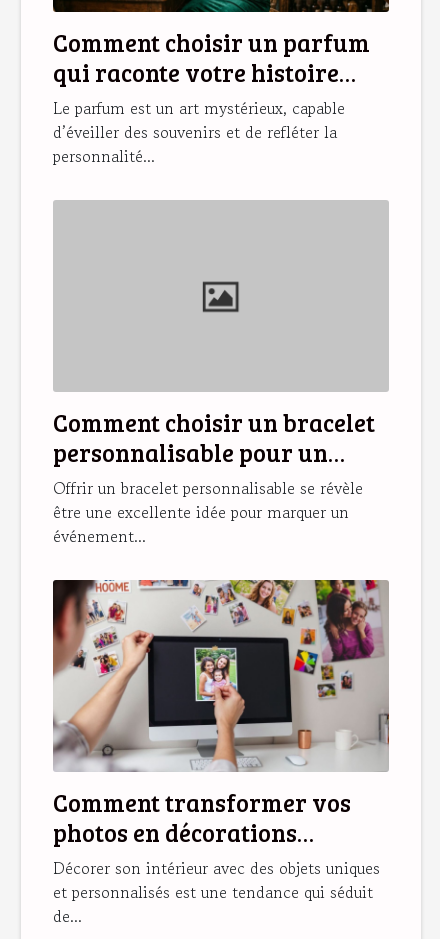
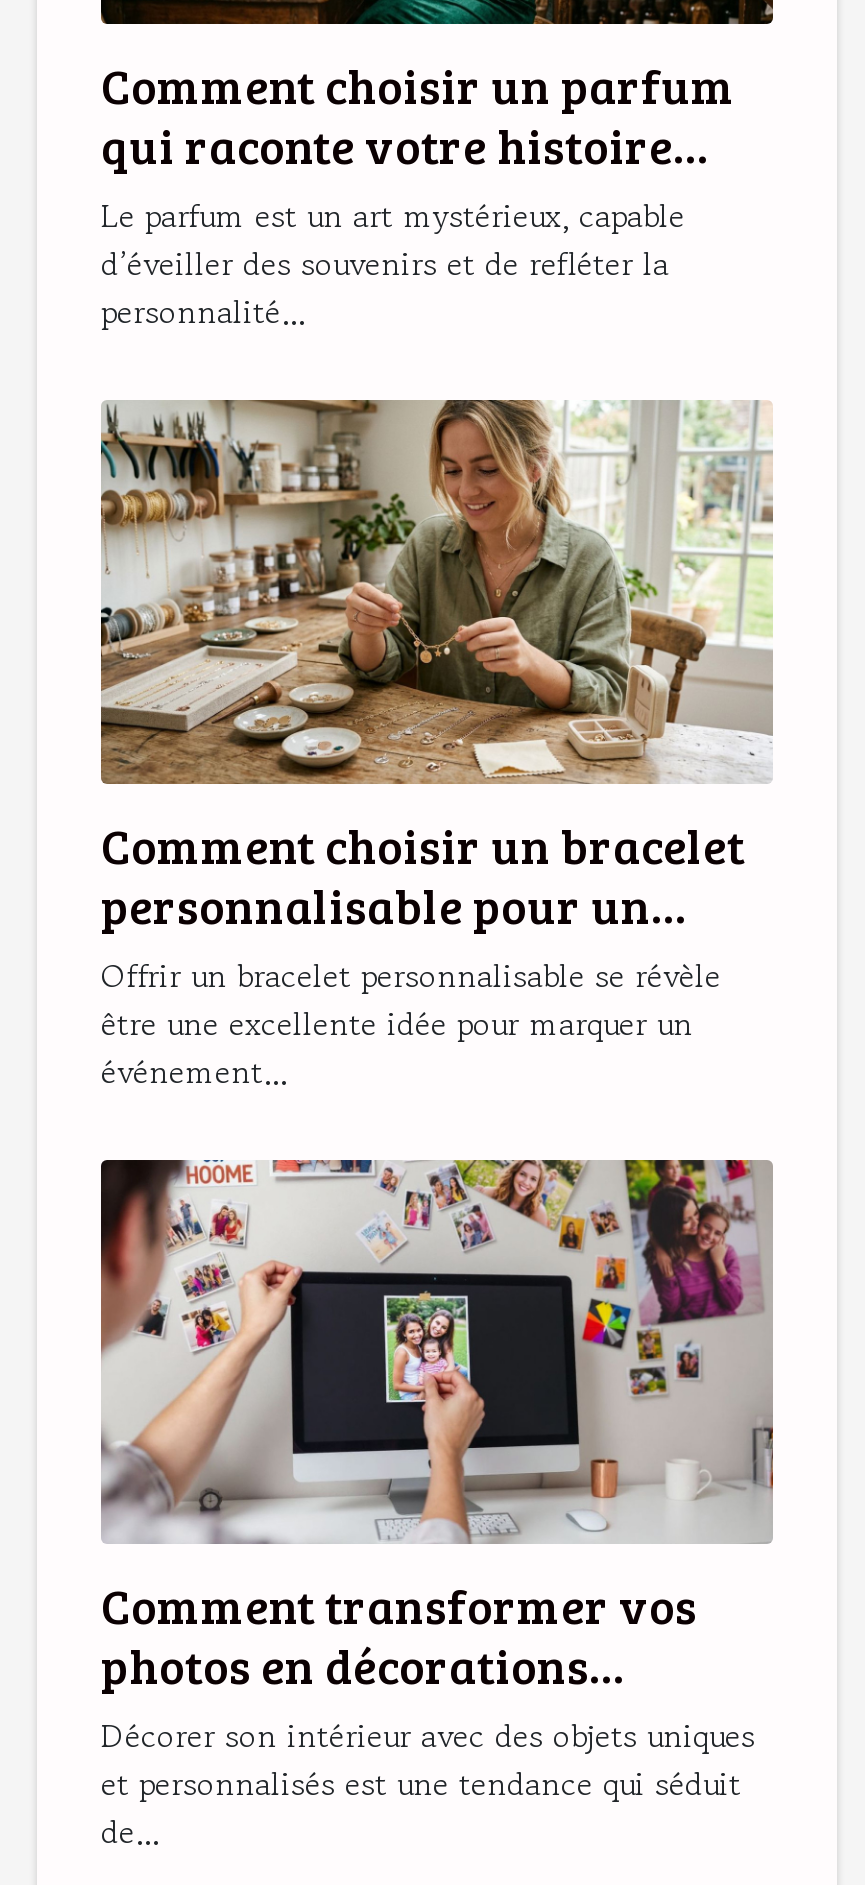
+ [image]
